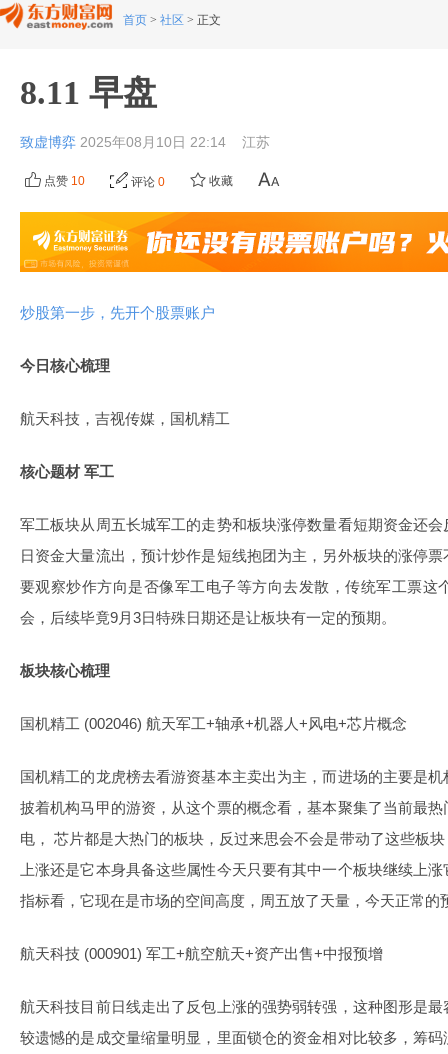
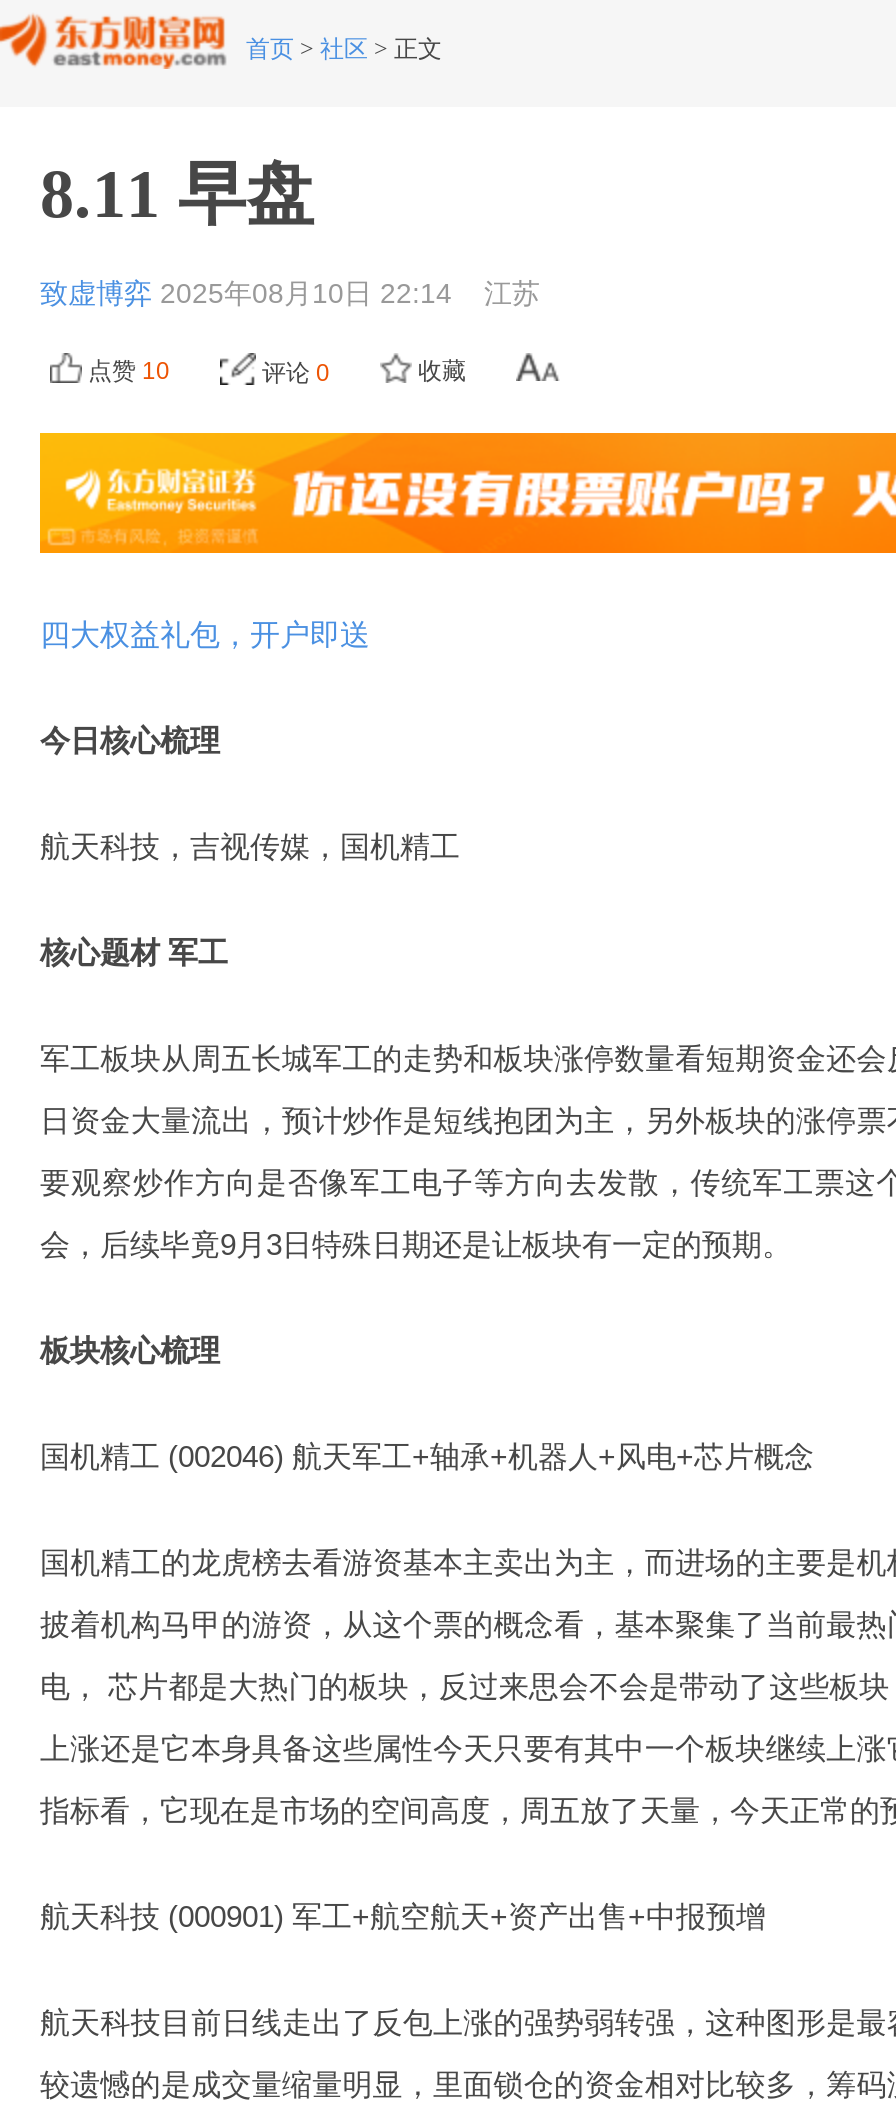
- 炒股第一步，先开个股票账户
+ 四大权益礼包，开户即送
